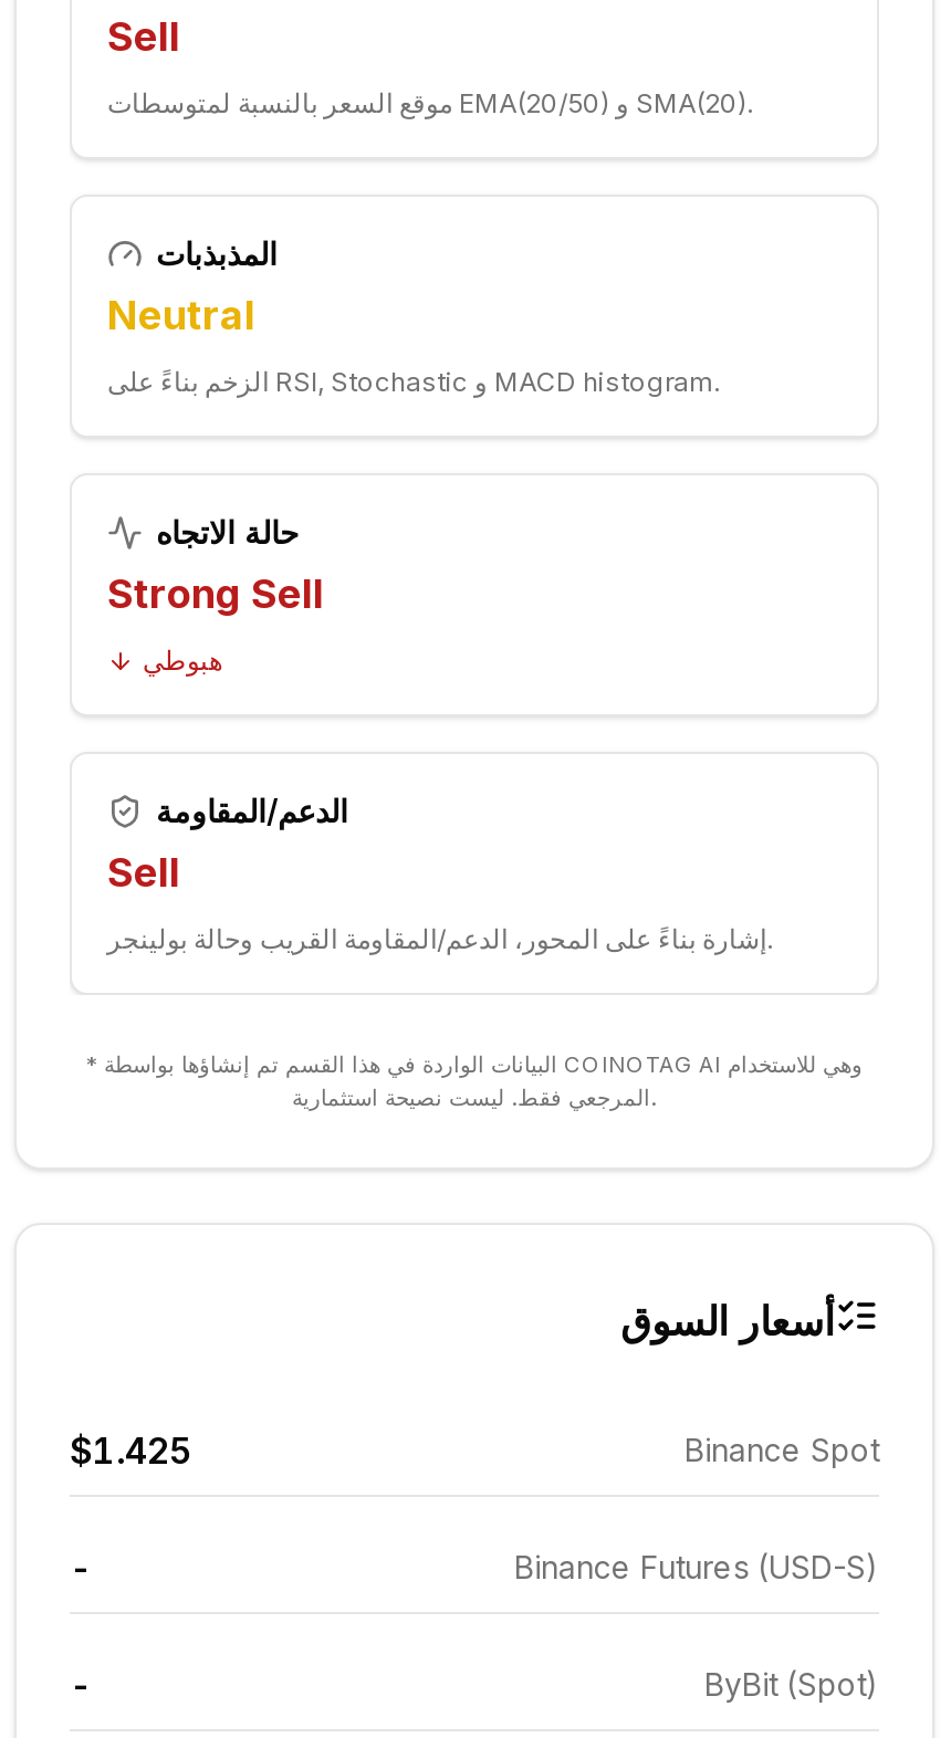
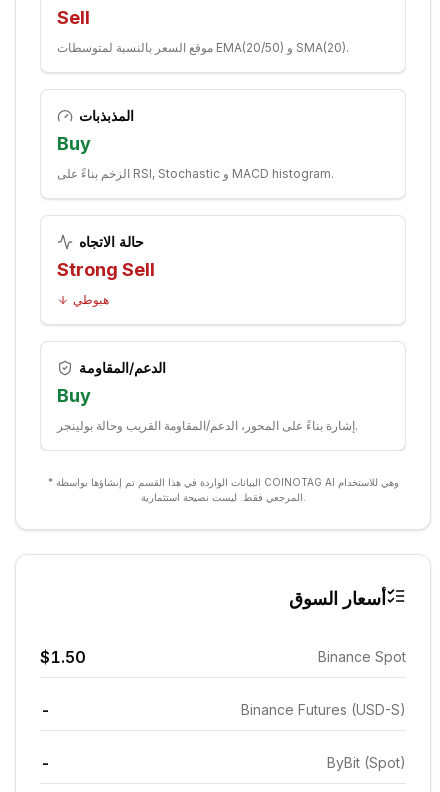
- Neutral
+ Buy

- Sell
+ Buy

- $1.425
+ $1.50
